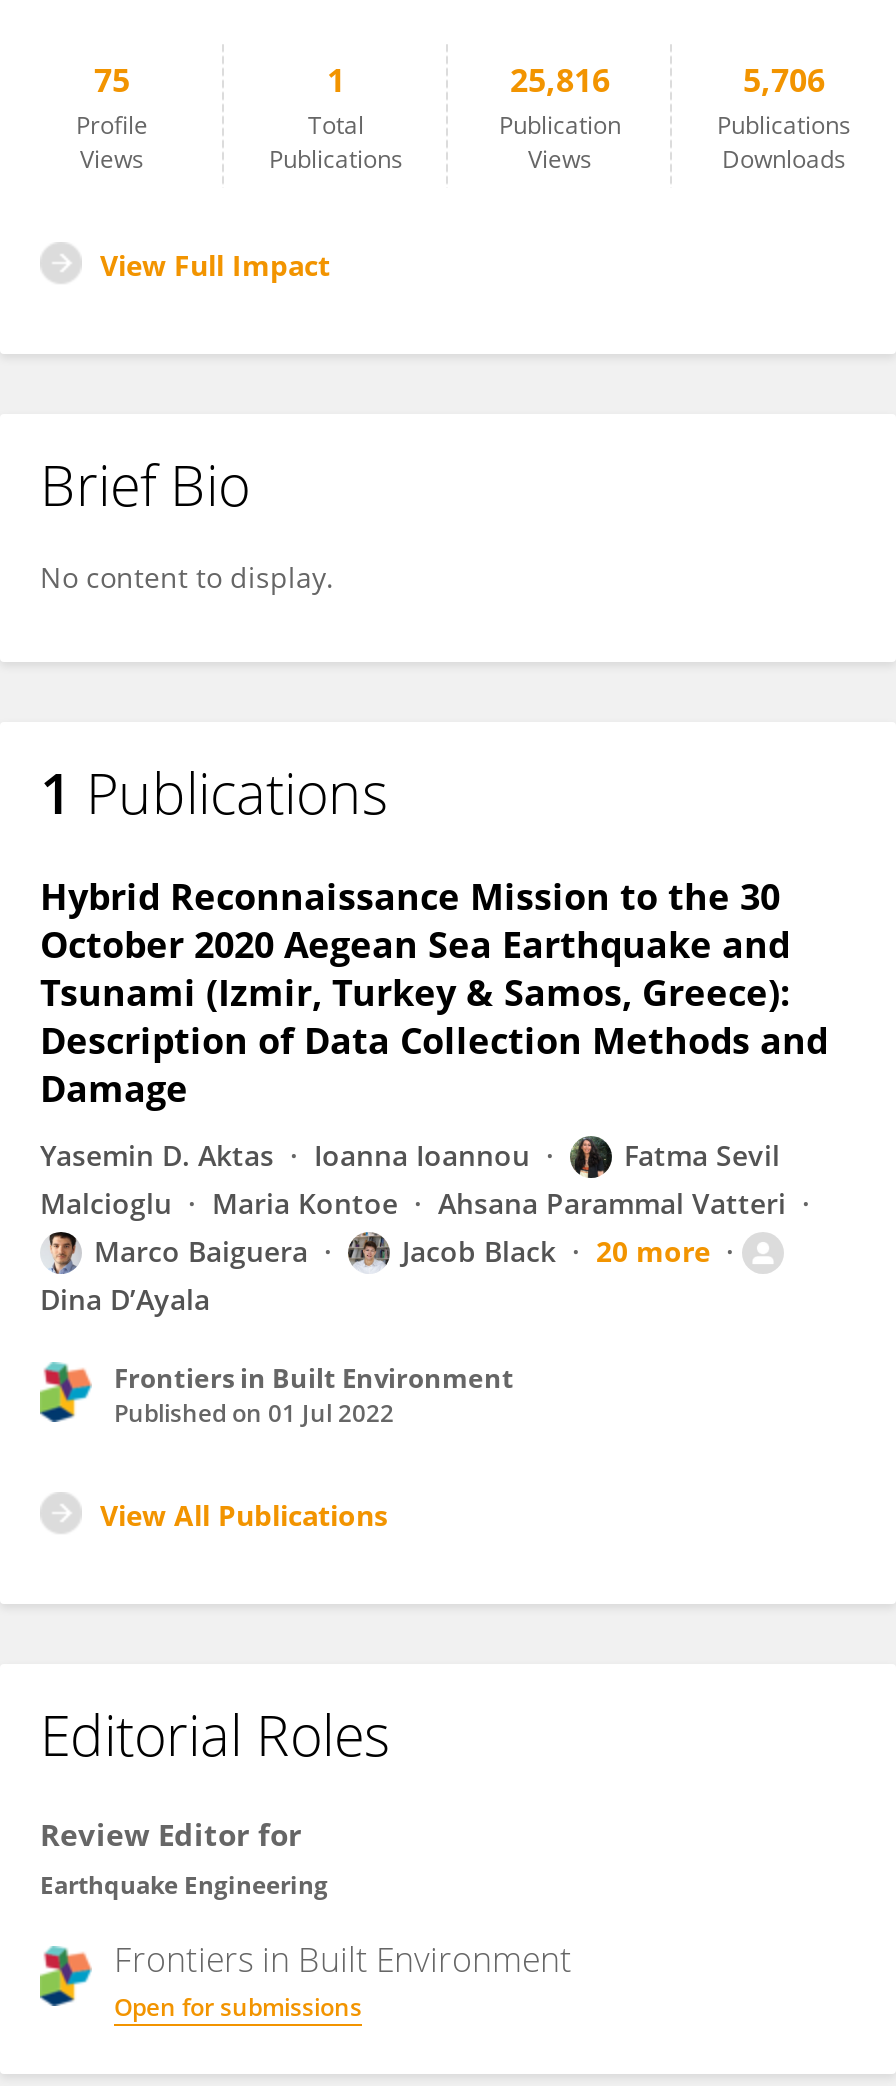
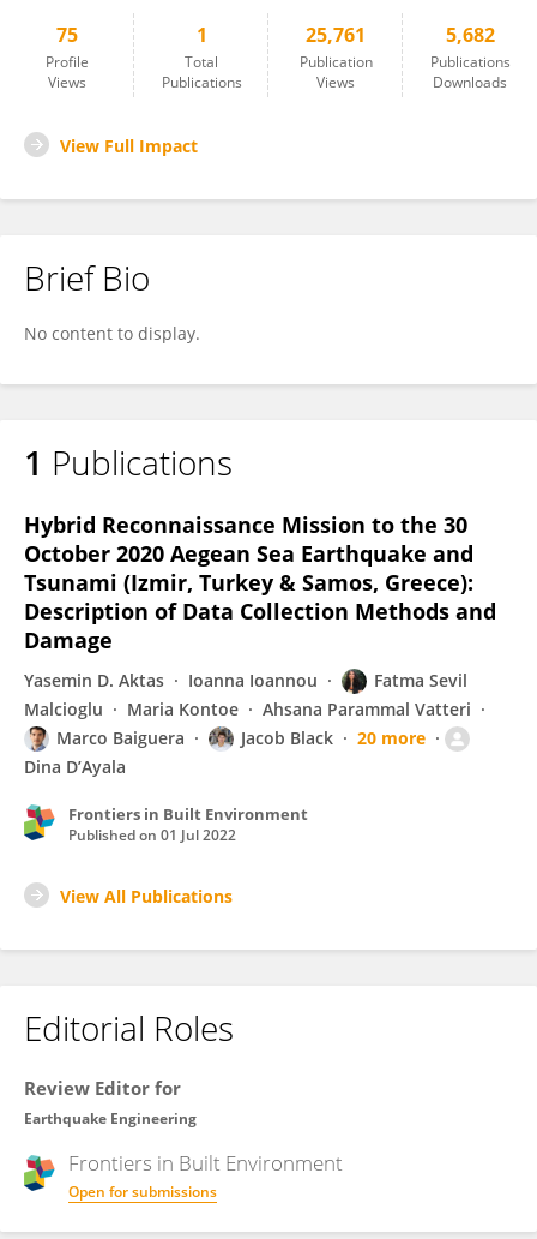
- 25,816
+ 25,761

- 5,706
+ 5,682
